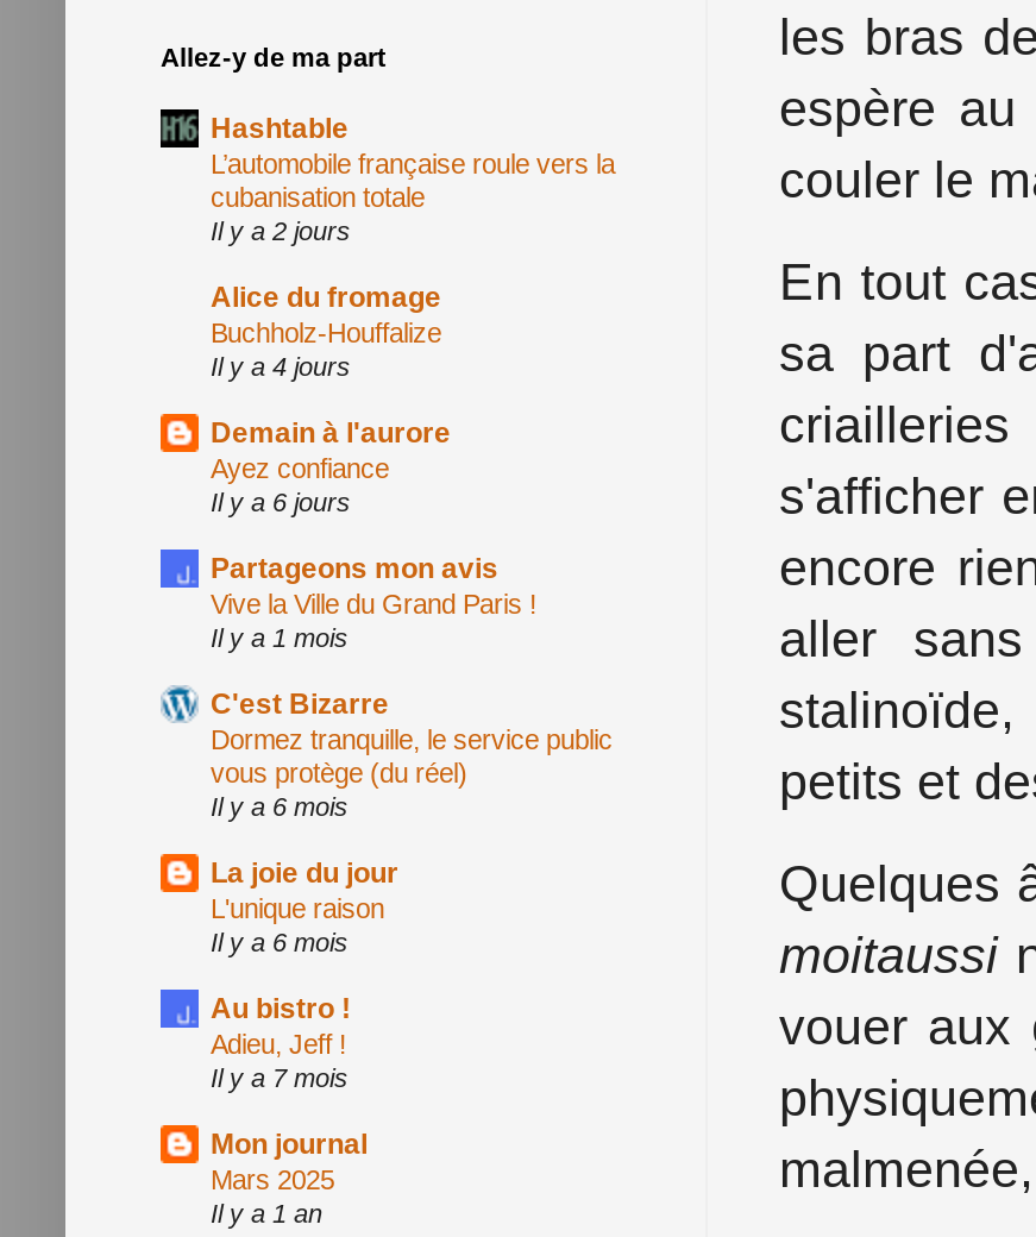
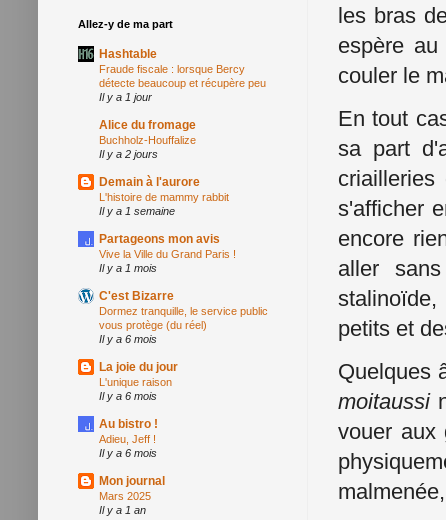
- L’automobile française roule vers la
- cubanisation totale
- Il y a 2 jours
+ Fraude fiscale : lorsque Bercy
+ détecte beaucoup et récupère peu
+ Il y a 1 jour

- Il y a 4 jours
+ Il y a 2 jours

- Ayez confiance
- Il y a 6 jours
+ L'histoire de mammy rabbit
+ Il y a 1 semaine

- Il y a 7 mois
+ Il y a 6 mois
